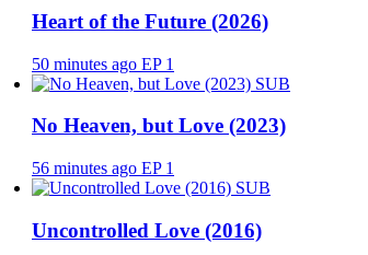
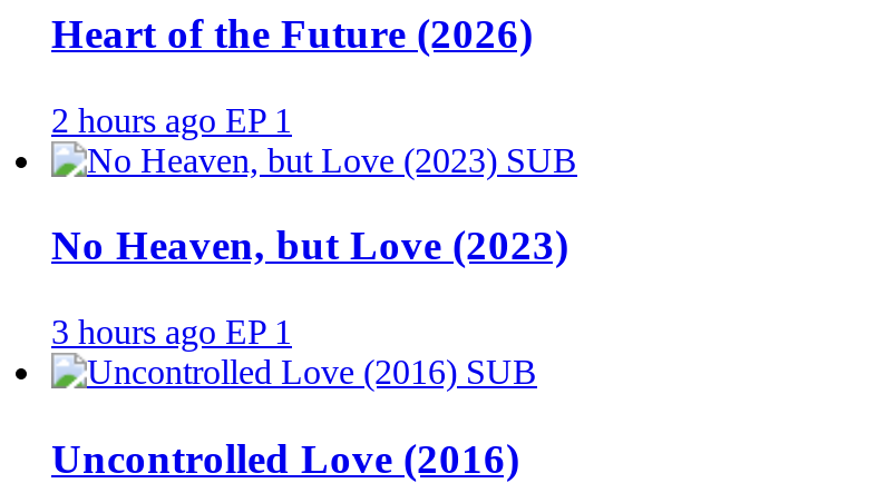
- 50 minutes ago EP 1
+ 2 hours ago EP 1

- 56 minutes ago EP 1
+ 3 hours ago EP 1
